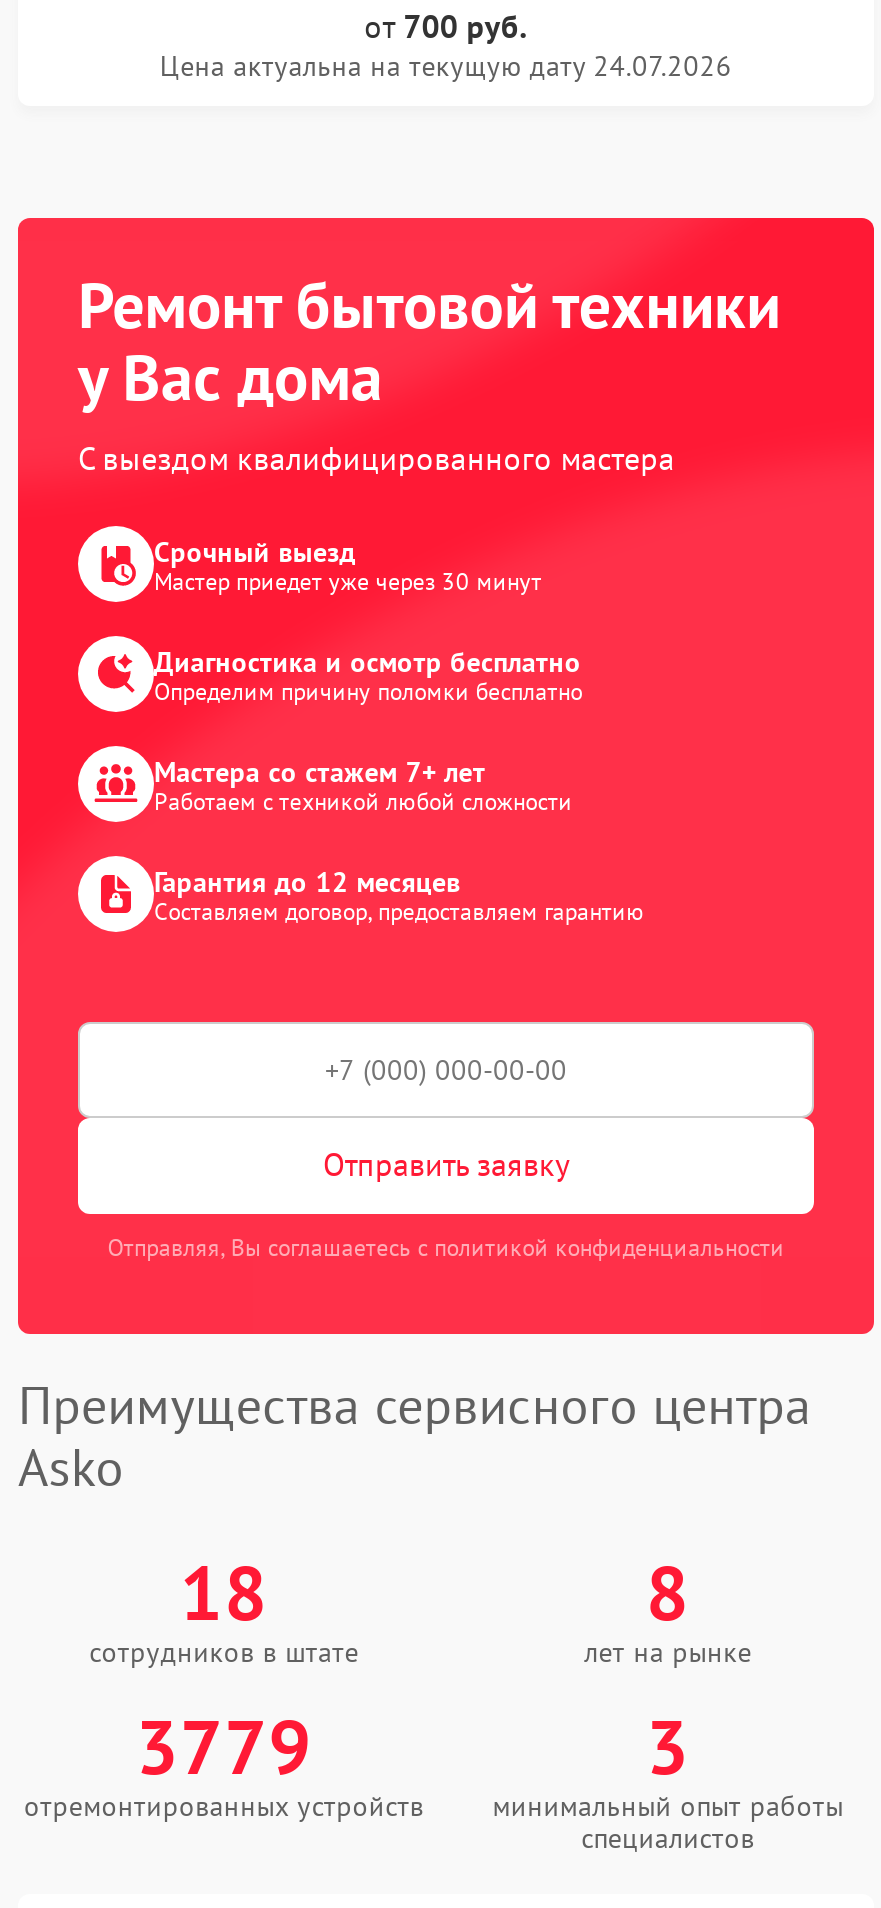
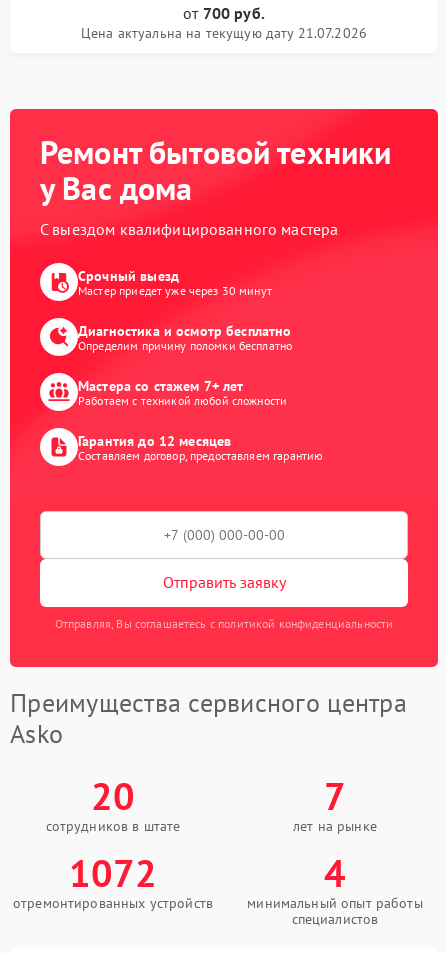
- Цена актуальна на текущую дату 24.07.2026
+ Цена актуальна на текущую дату 21.07.2026

- 18
+ 20

- 8
+ 7

- 3779
+ 1072

- 3
+ 4
